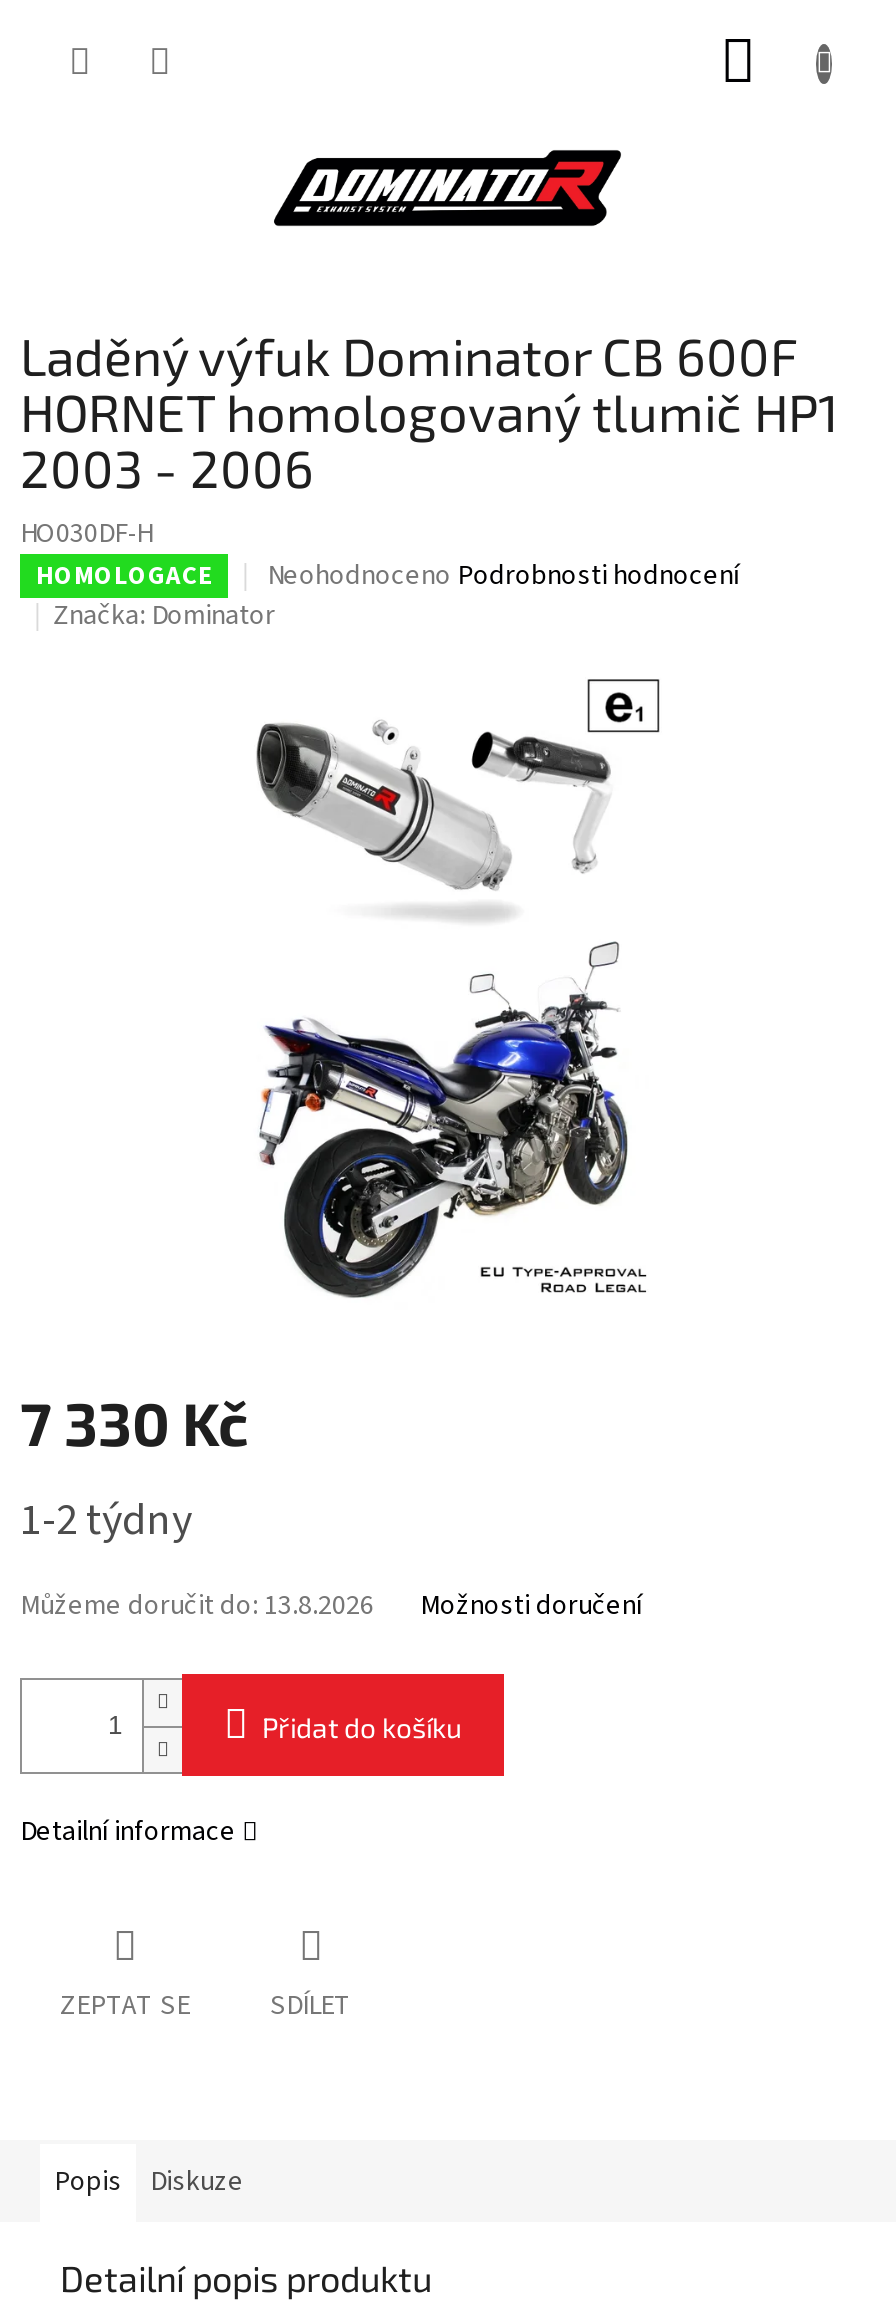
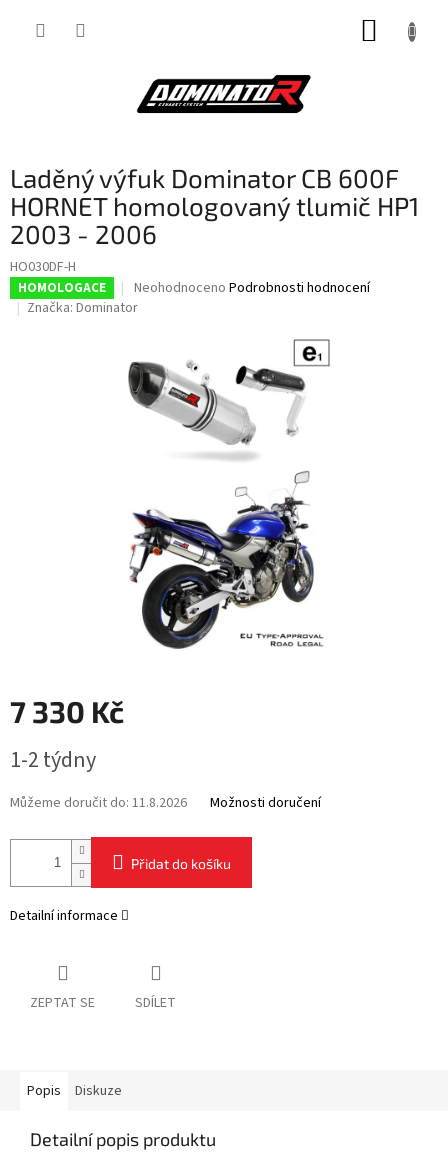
- Můžeme doručit do: 13.8.2026
+ Můžeme doručit do: 11.8.2026
